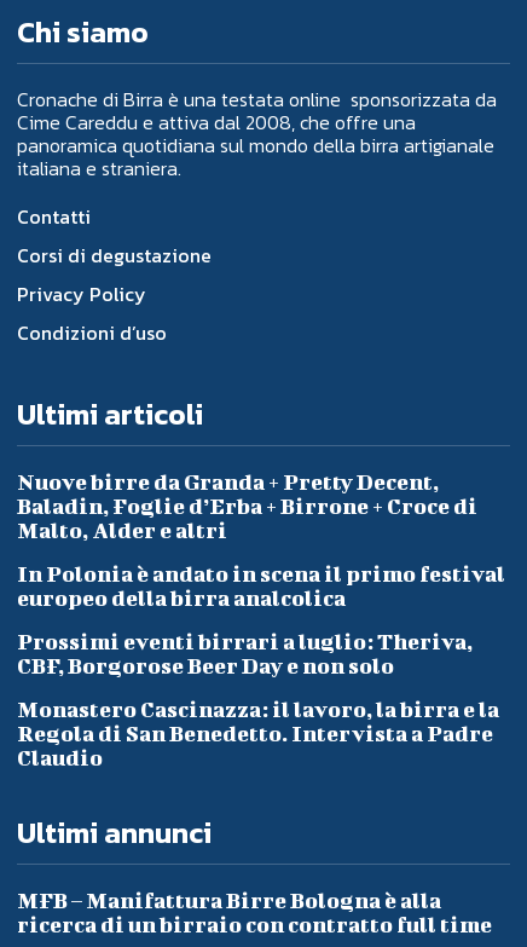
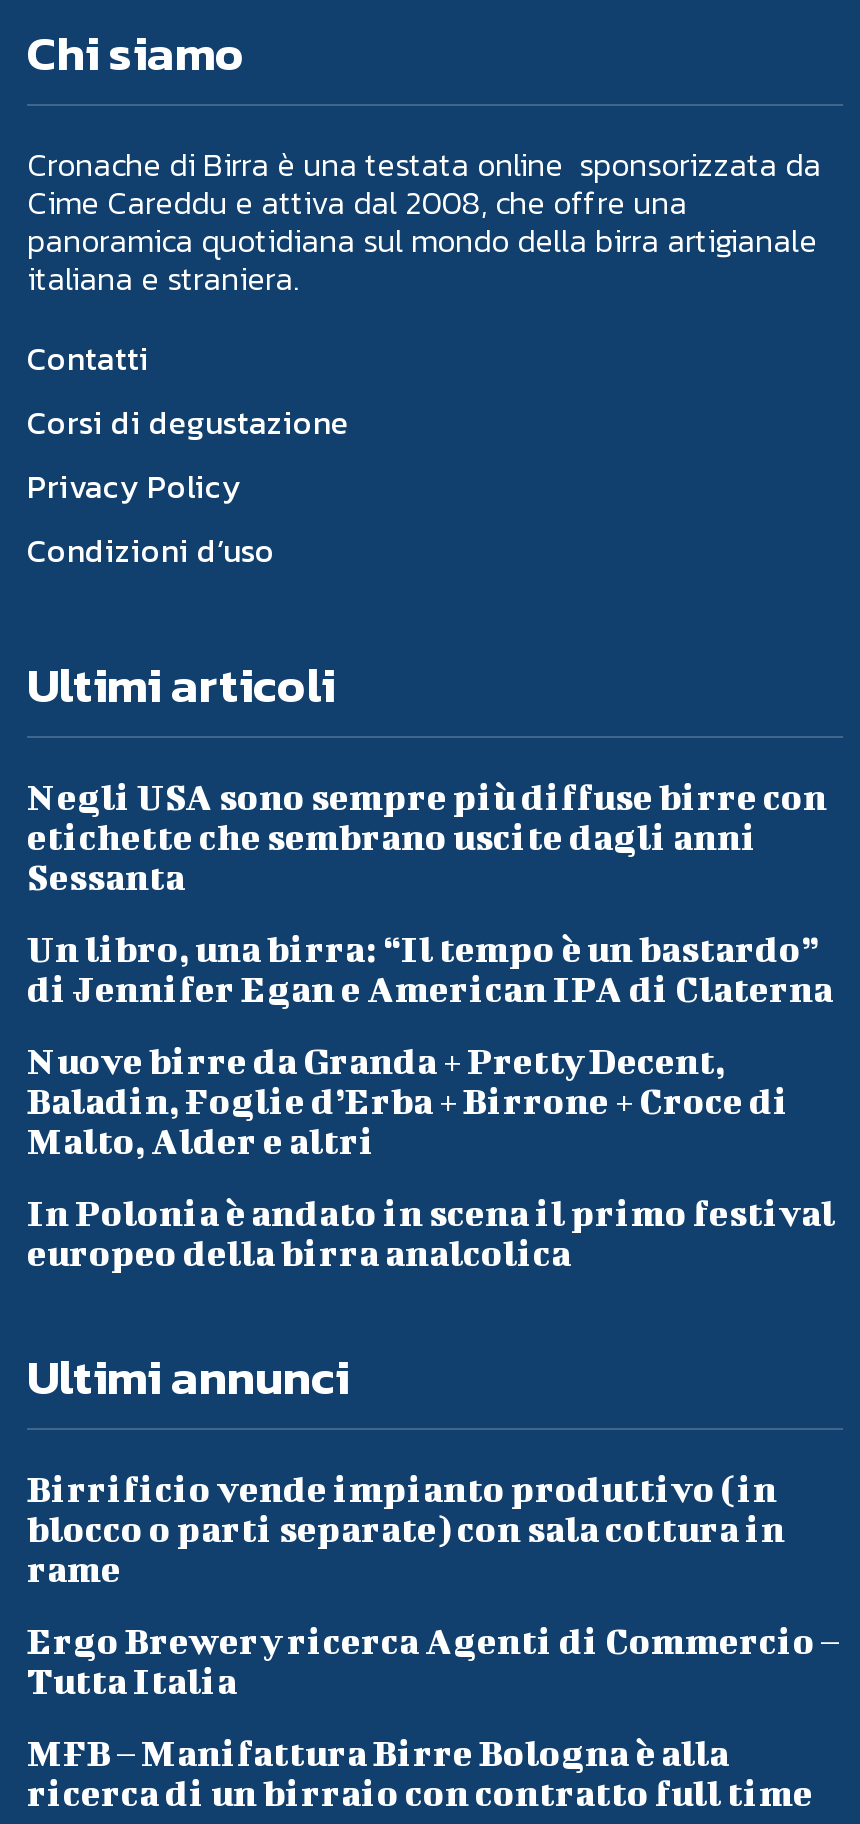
+ Negli USA sono sempre più diffuse birre con
+ etichette che sembrano uscite dagli anni
+ Sessanta
+ Un libro, una birra: “Il tempo è un bastardo”
+ di Jennifer Egan e American IPA di Claterna

- Prossimi eventi birrari a luglio: Theriva,
- CBF, Borgorose Beer Day e non solo
- Monastero Cascinazza: il lavoro, la birra e la
- Regola di San Benedetto. Intervista a Padre
- Claudio

+ Birrificio vende impianto produttivo (in
+ blocco o parti separate) con sala cottura in
+ rame
+ Ergo Brewery ricerca Agenti di Commercio –
+ Tutta Italia
